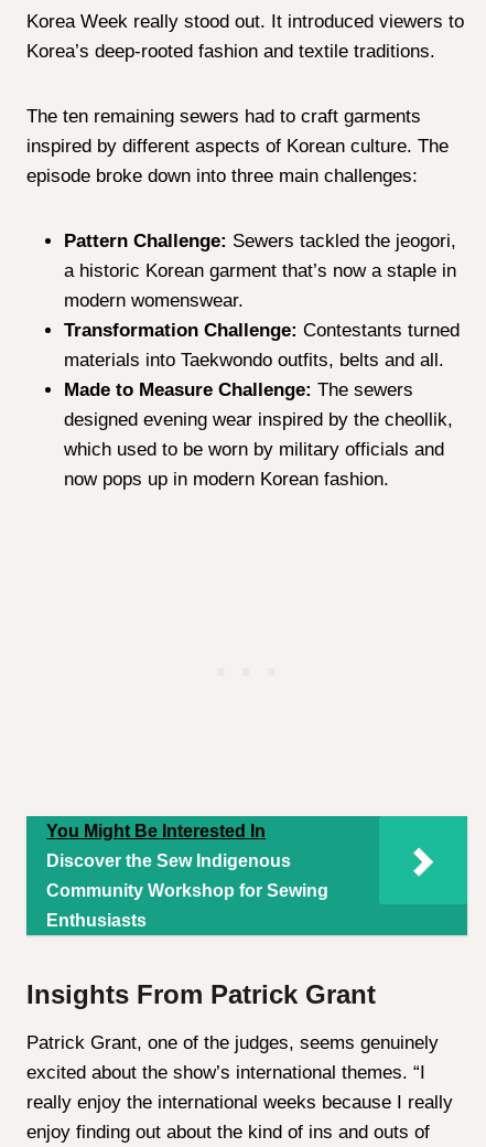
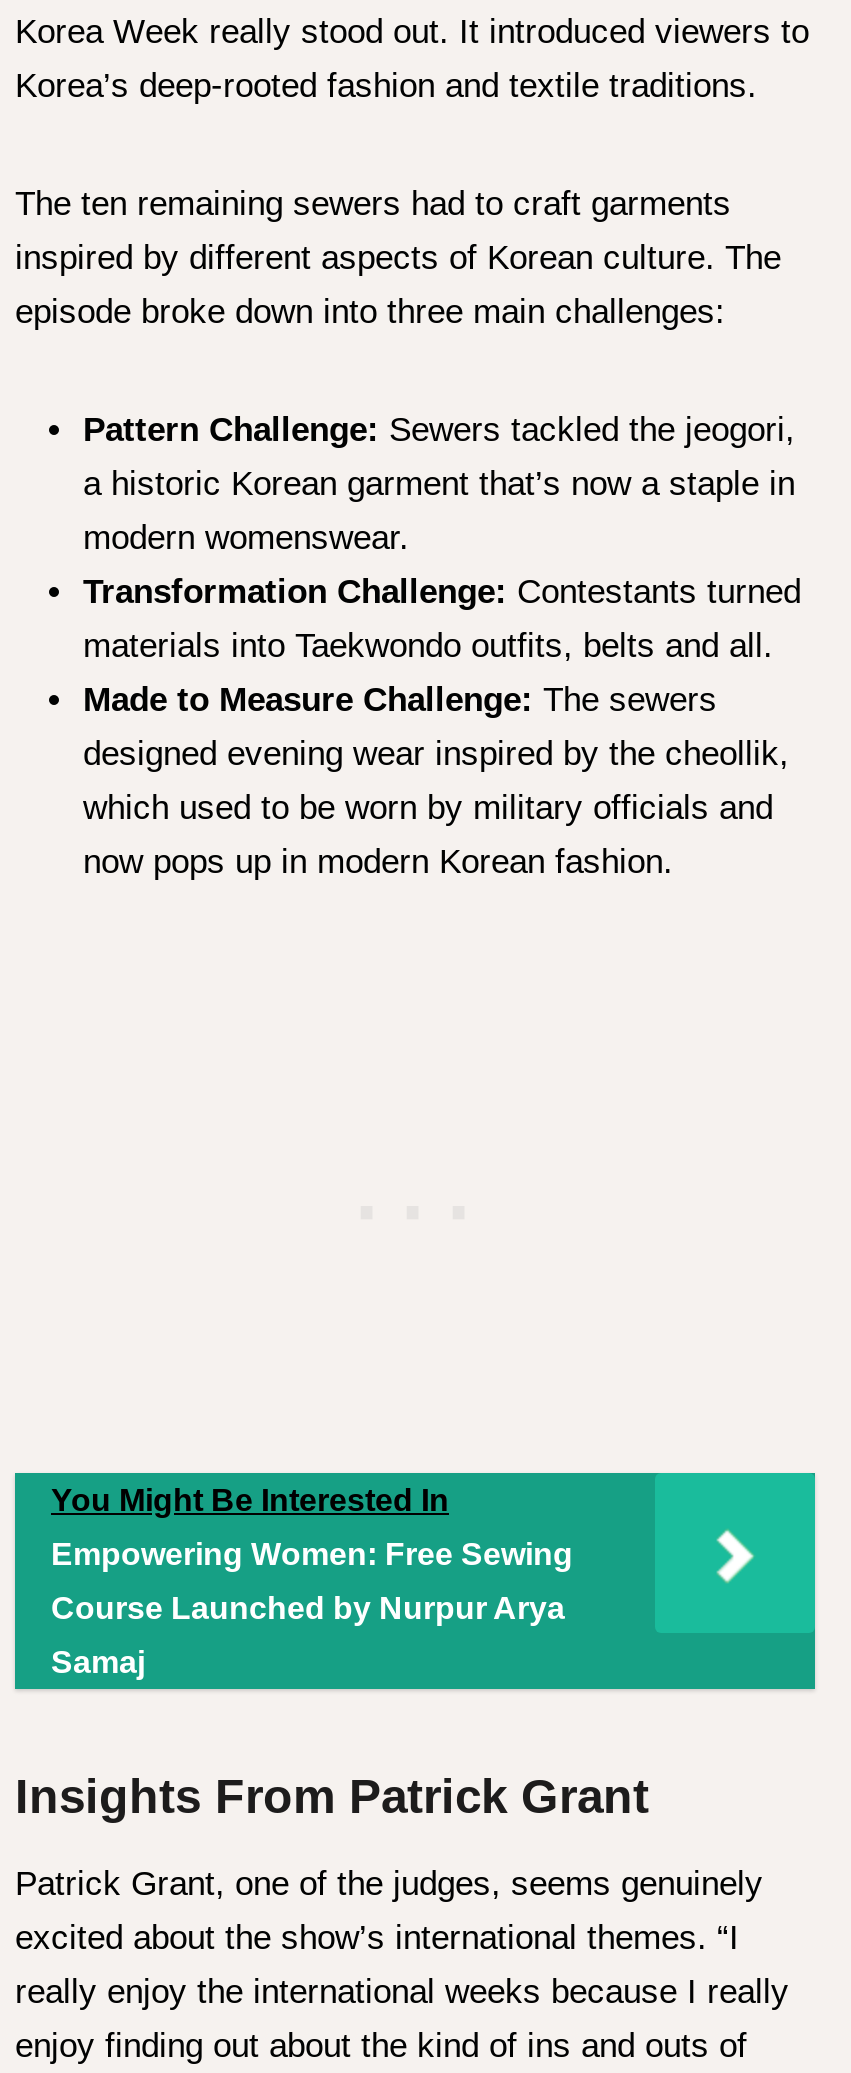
- Discover the Sew Indigenous
+ Empowering Women: Free Sewing

- Community Workshop for Sewing
+ Course Launched by Nurpur Arya

- Enthusiasts
+ Samaj
